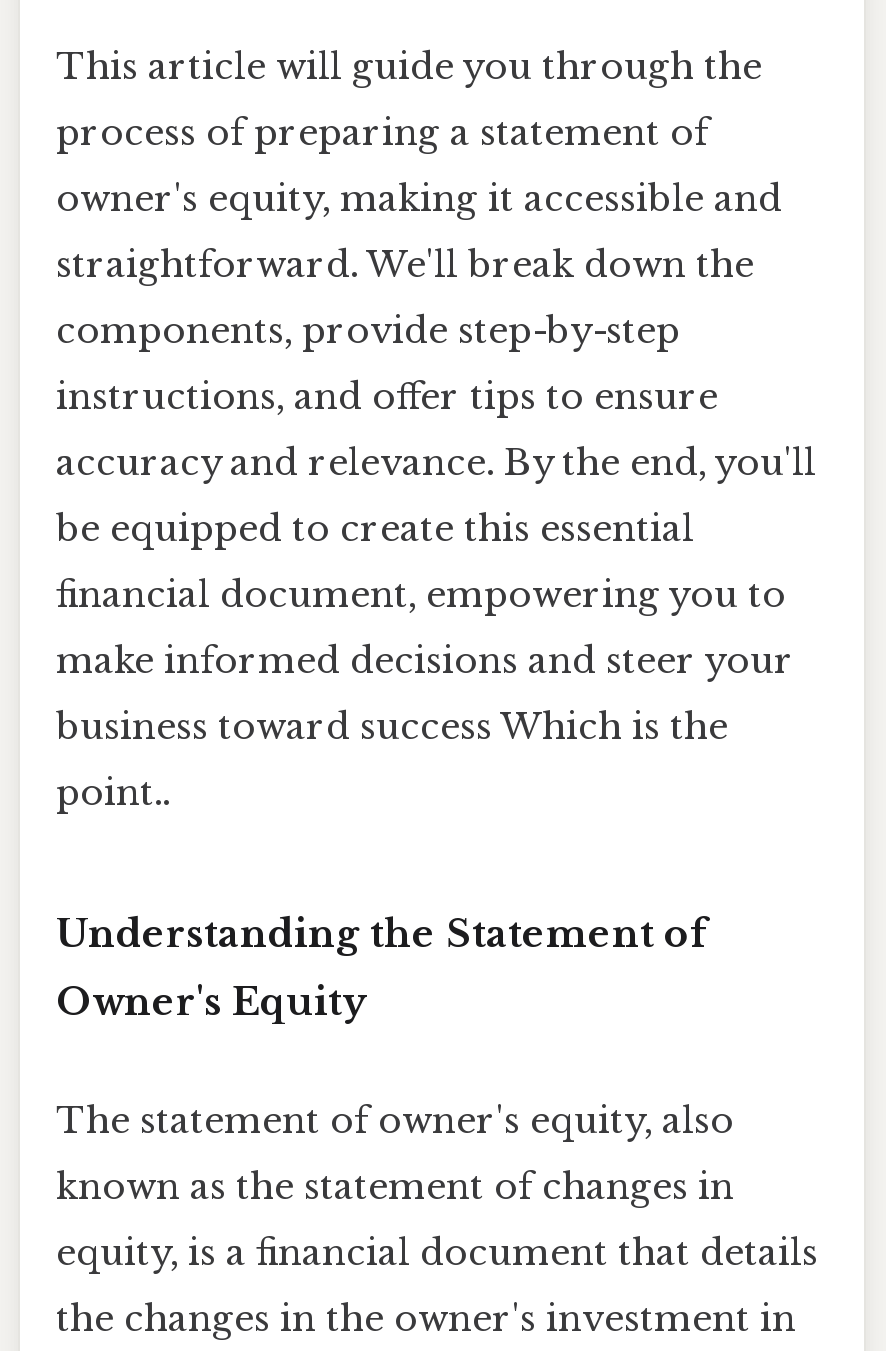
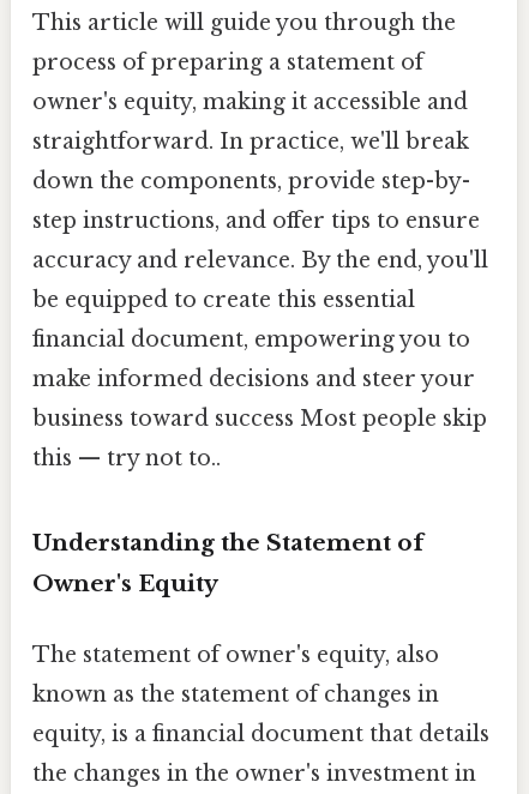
- straightforward. We'll break down the
+ straightforward. In practice, we'll break

- components, provide step-by-step
+ down the components, provide step-by-

- instructions, and offer tips to ensure
+ step instructions, and offer tips to ensure

- business toward success Which is the
+ business toward success Most people skip

- point..
+ this — try not to..
